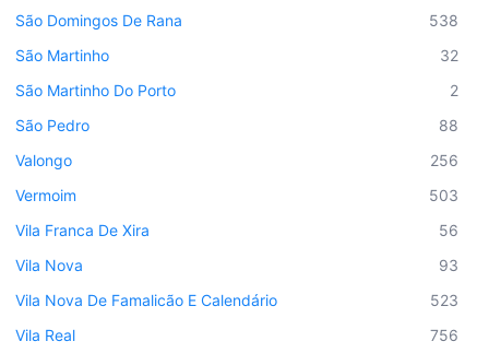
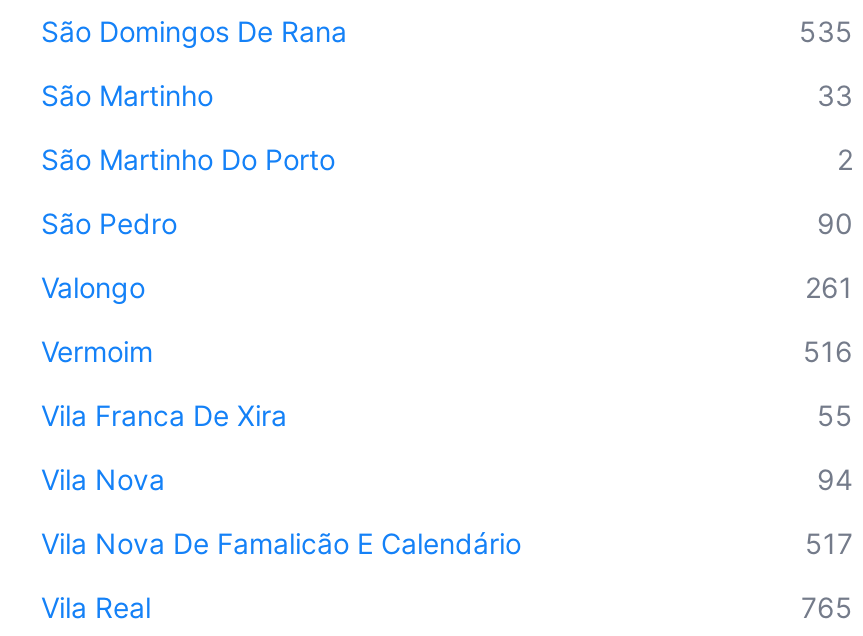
- 538
+ 535

- 32
+ 33

- 88
+ 90

- 256
+ 261

- 503
+ 516

- 56
+ 55

- 93
+ 94

- 523
+ 517

- 756
+ 765
